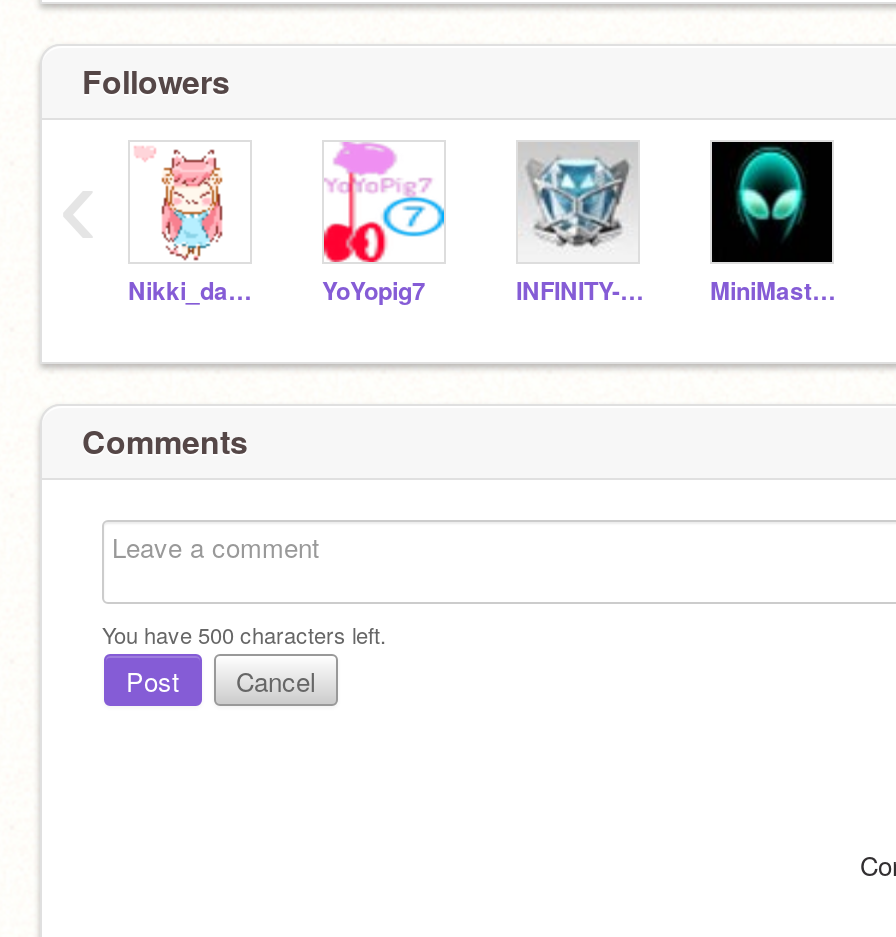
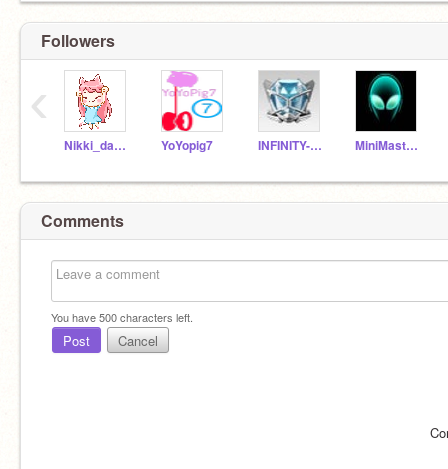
- [image]
+ [image]
